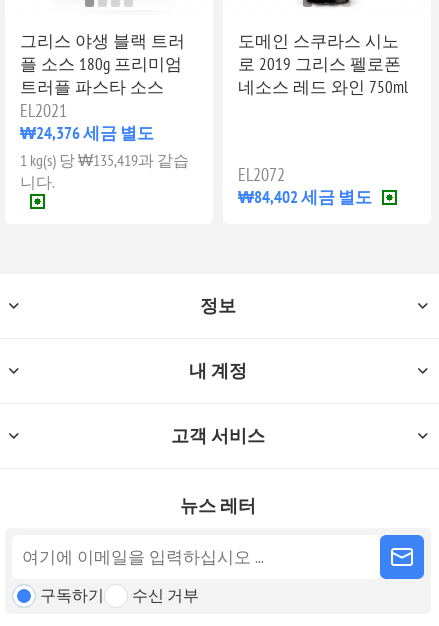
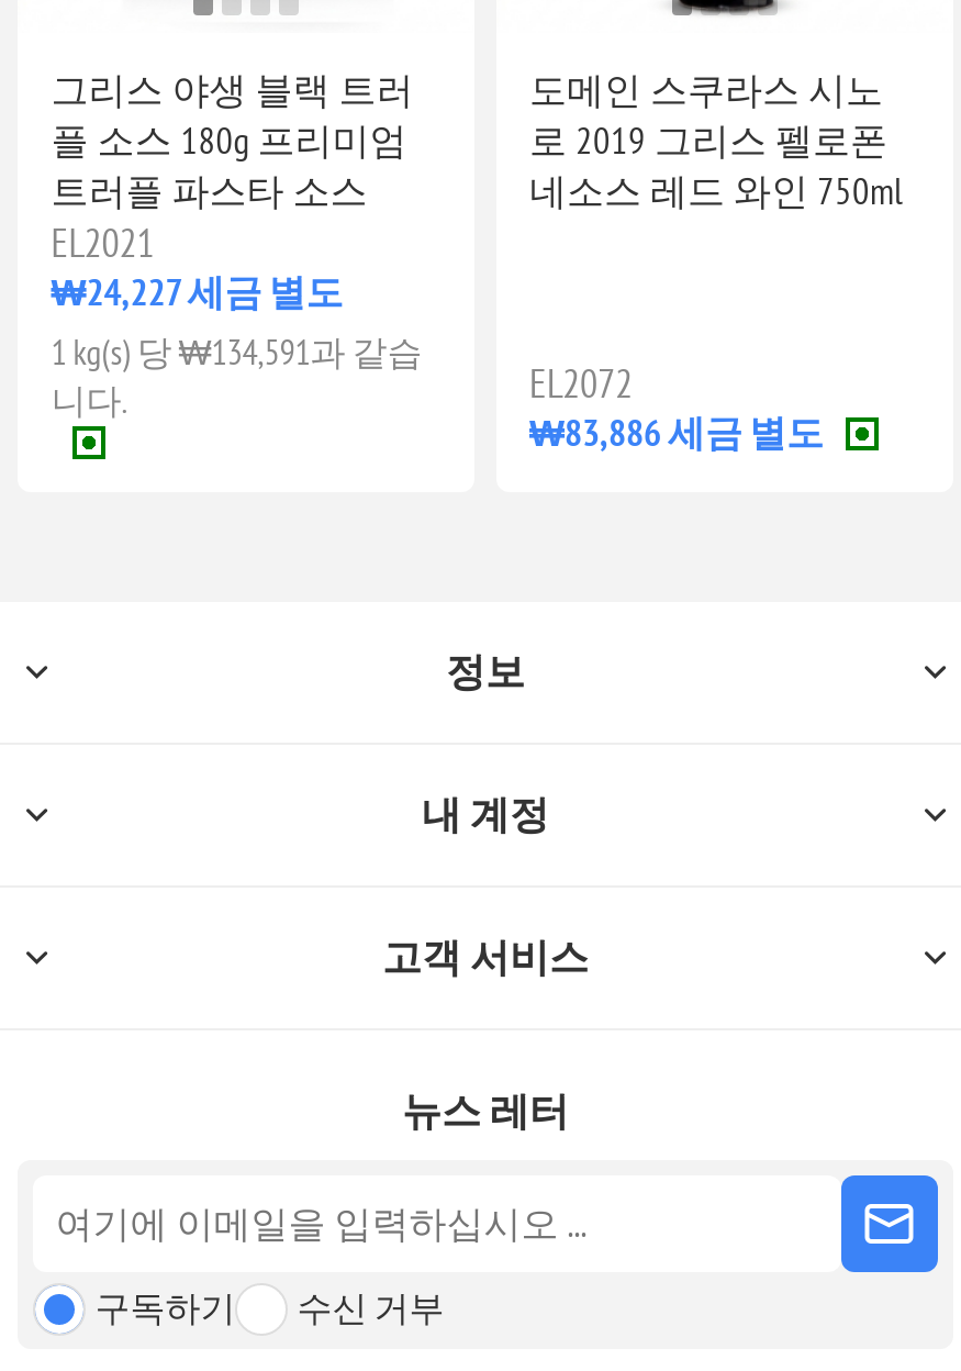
- ₩24,376 세금 별도
+ ₩24,227 세금 별도

- 1 kg(s) 당 ₩135,419과 같습
+ 1 kg(s) 당 ₩134,591과 같습

- ₩84,402 세금 별도
+ ₩83,886 세금 별도
